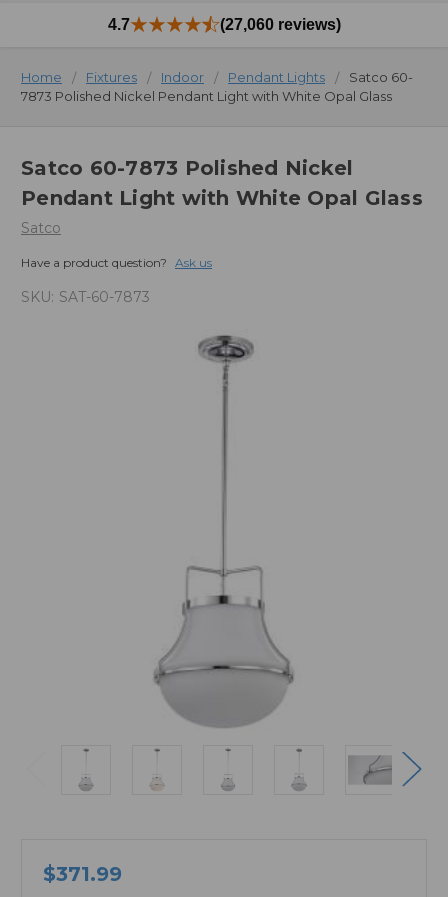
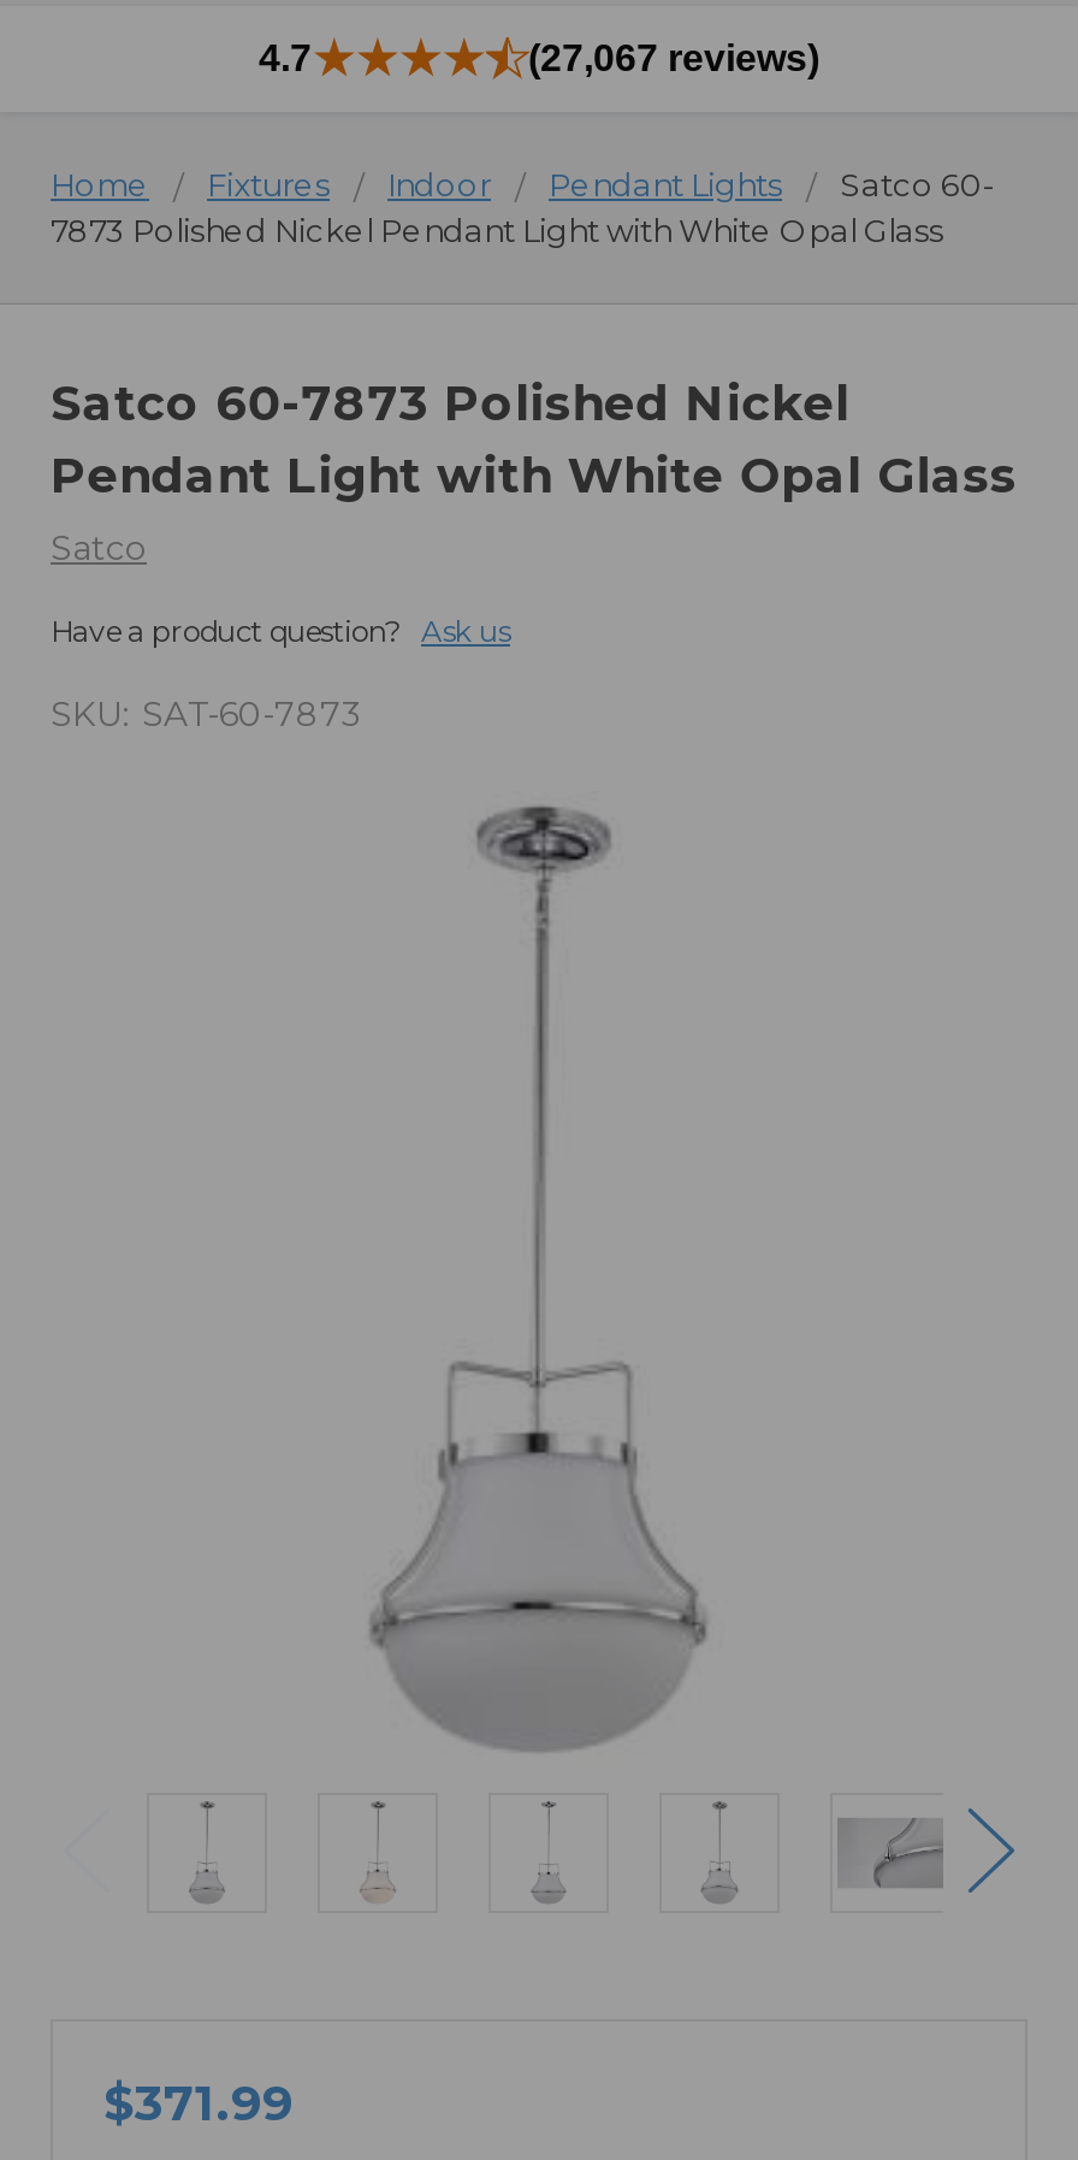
- (27,060 reviews)
+ (27,067 reviews)
